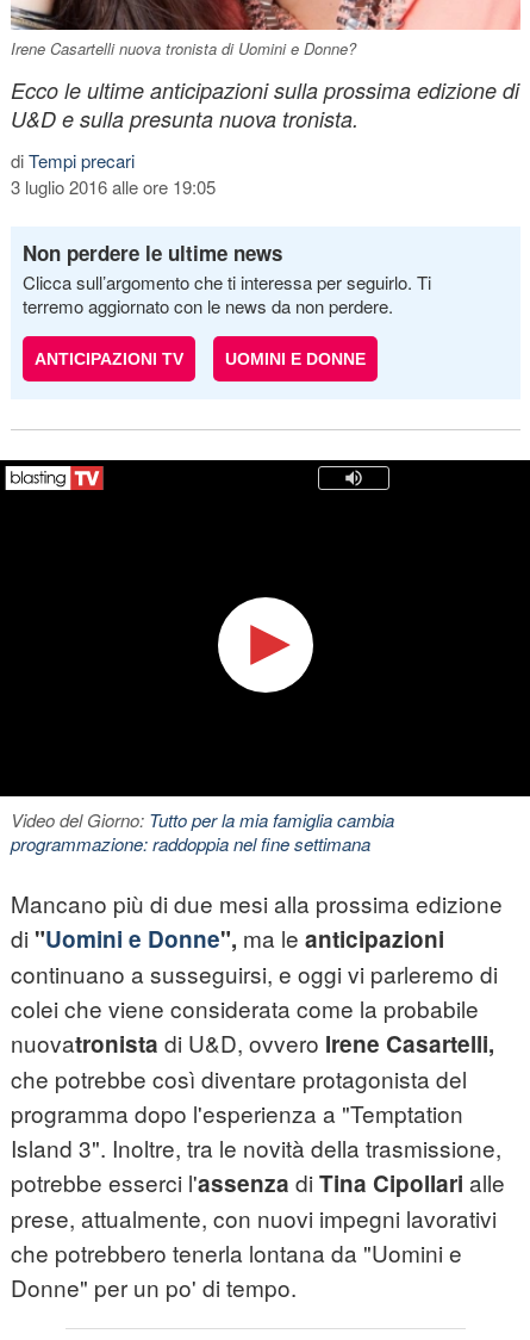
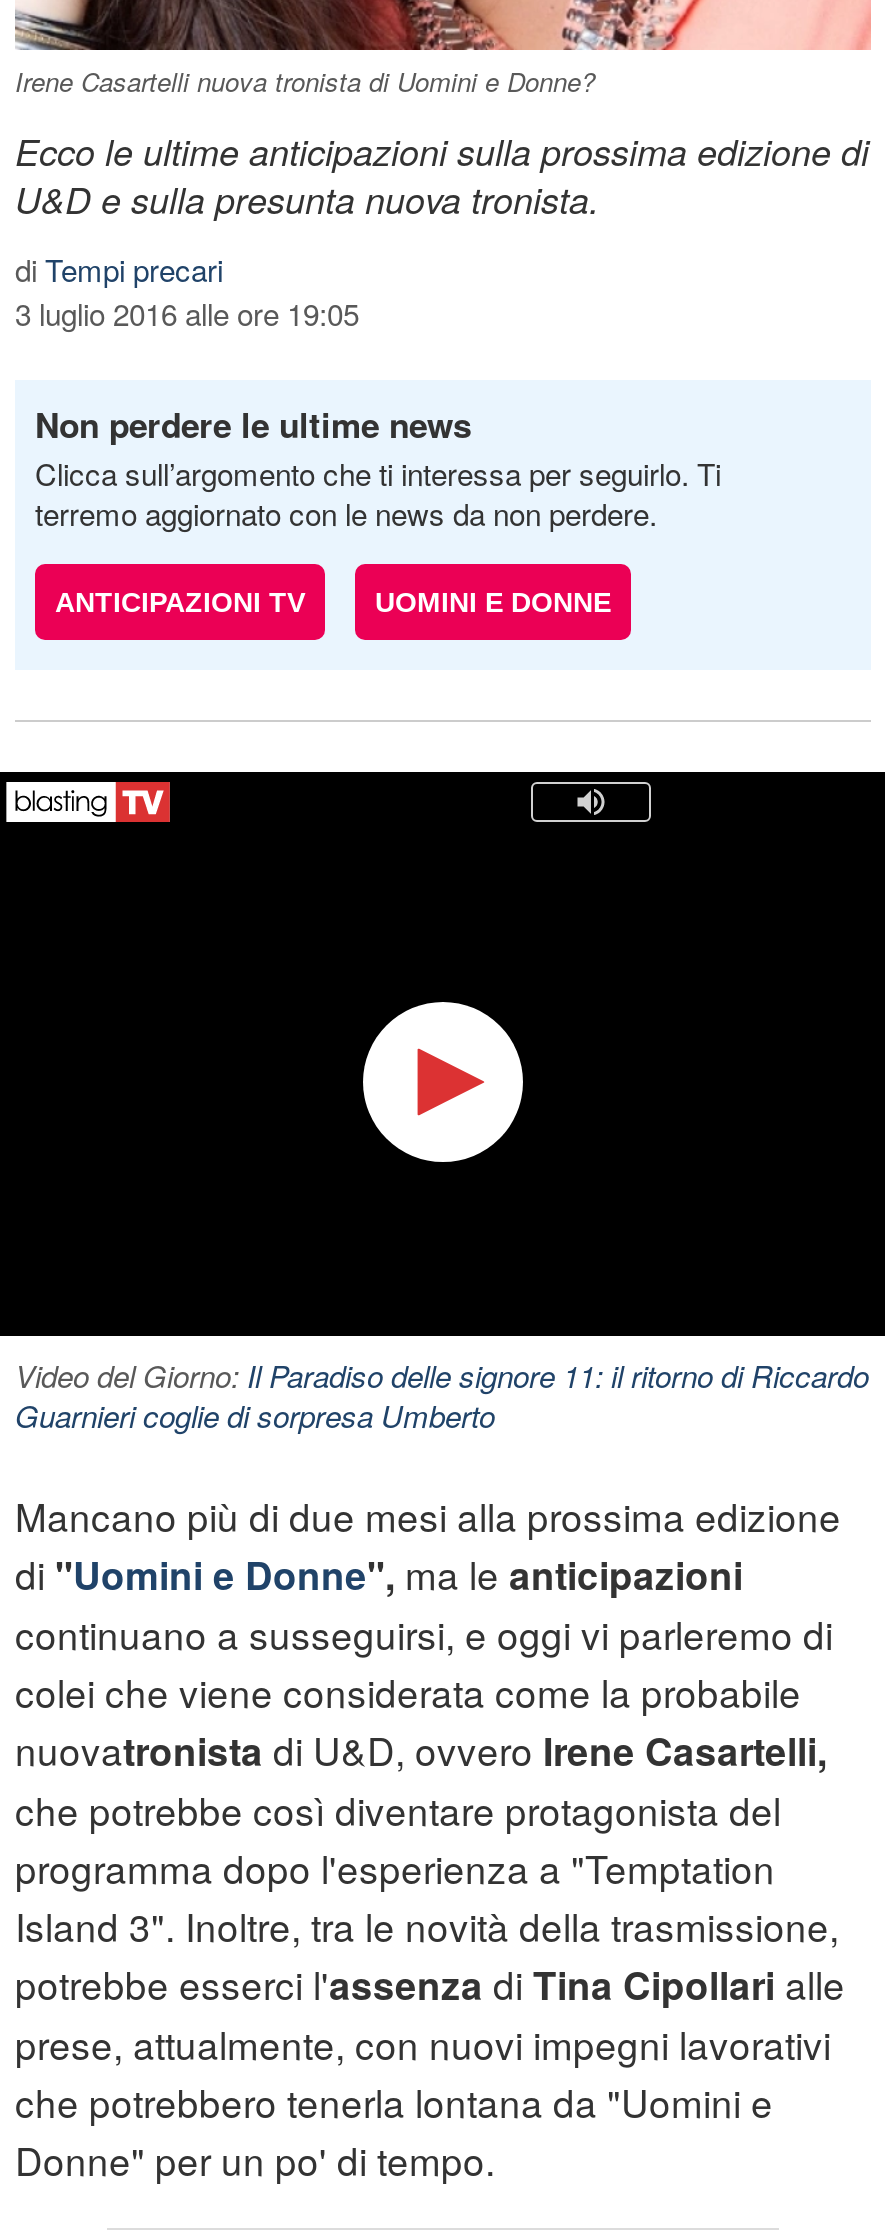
- Video del Giorno: Tutto per la mia famiglia cambia
- programmazione: raddoppia nel fine settimana
+ Video del Giorno: Il Paradiso delle signore 11: il ritorno di Riccardo
+ Guarnieri coglie di sorpresa Umberto
